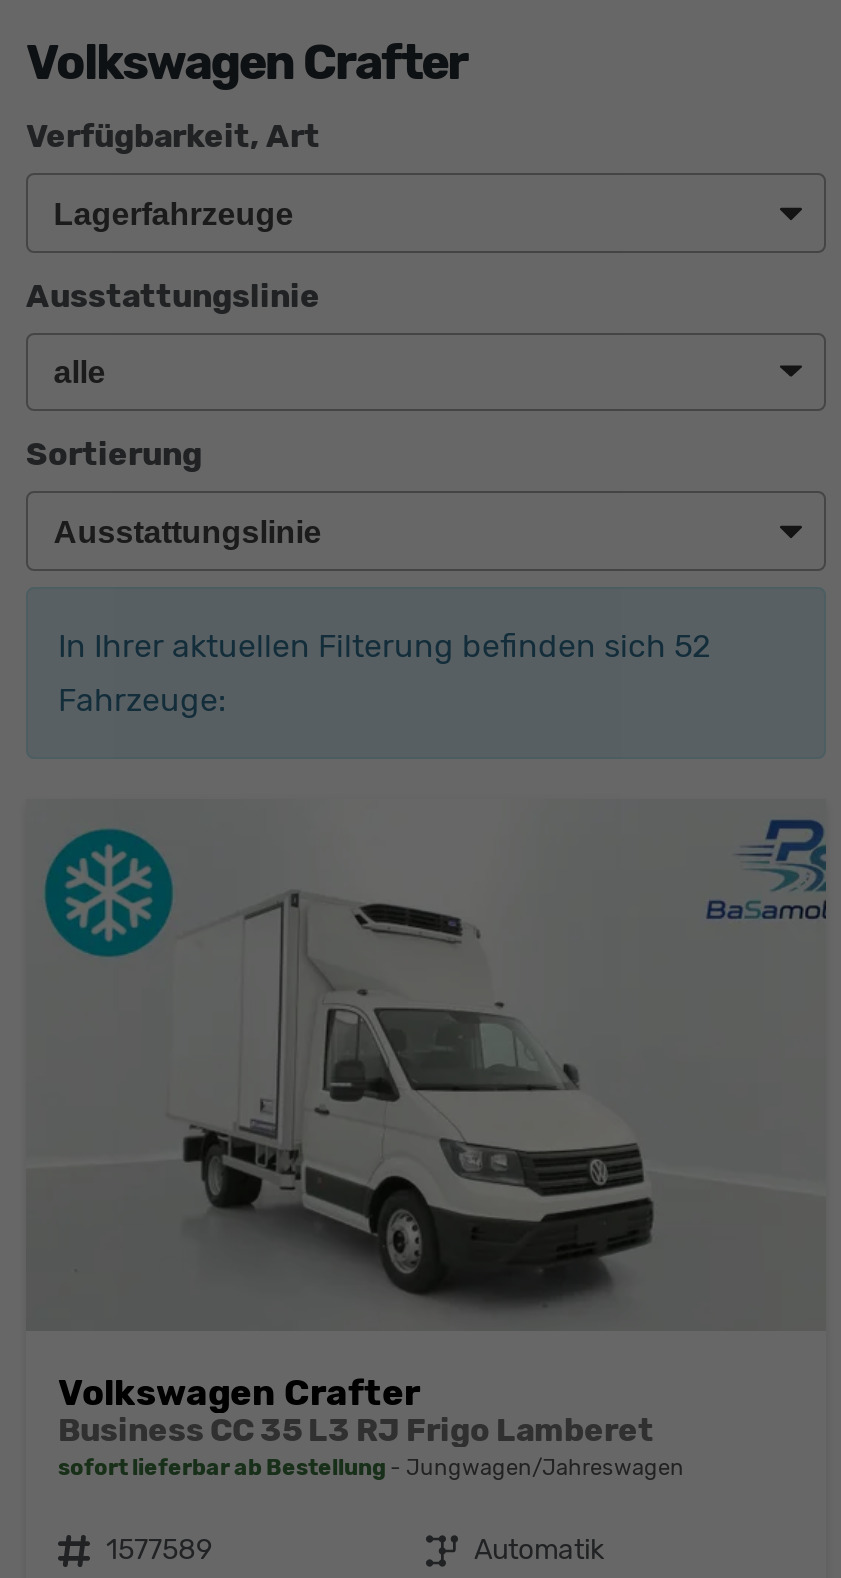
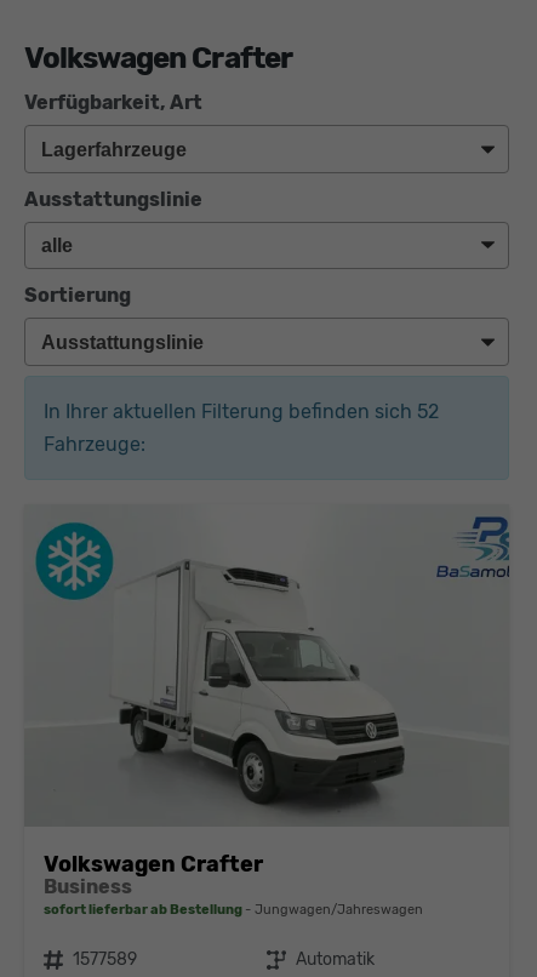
- Business CC 35 L3 RJ Frigo Lamberet
+ Business
